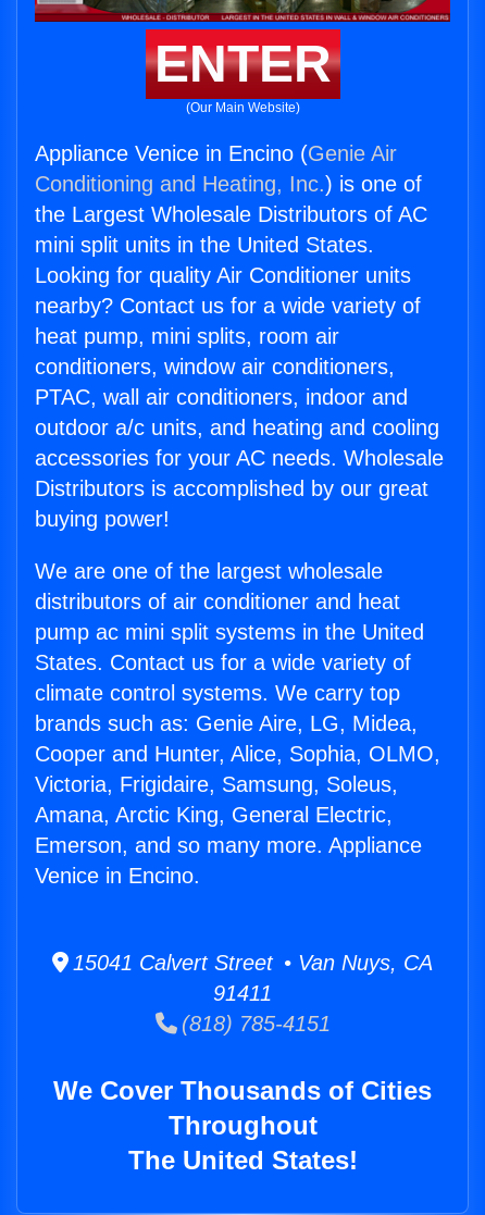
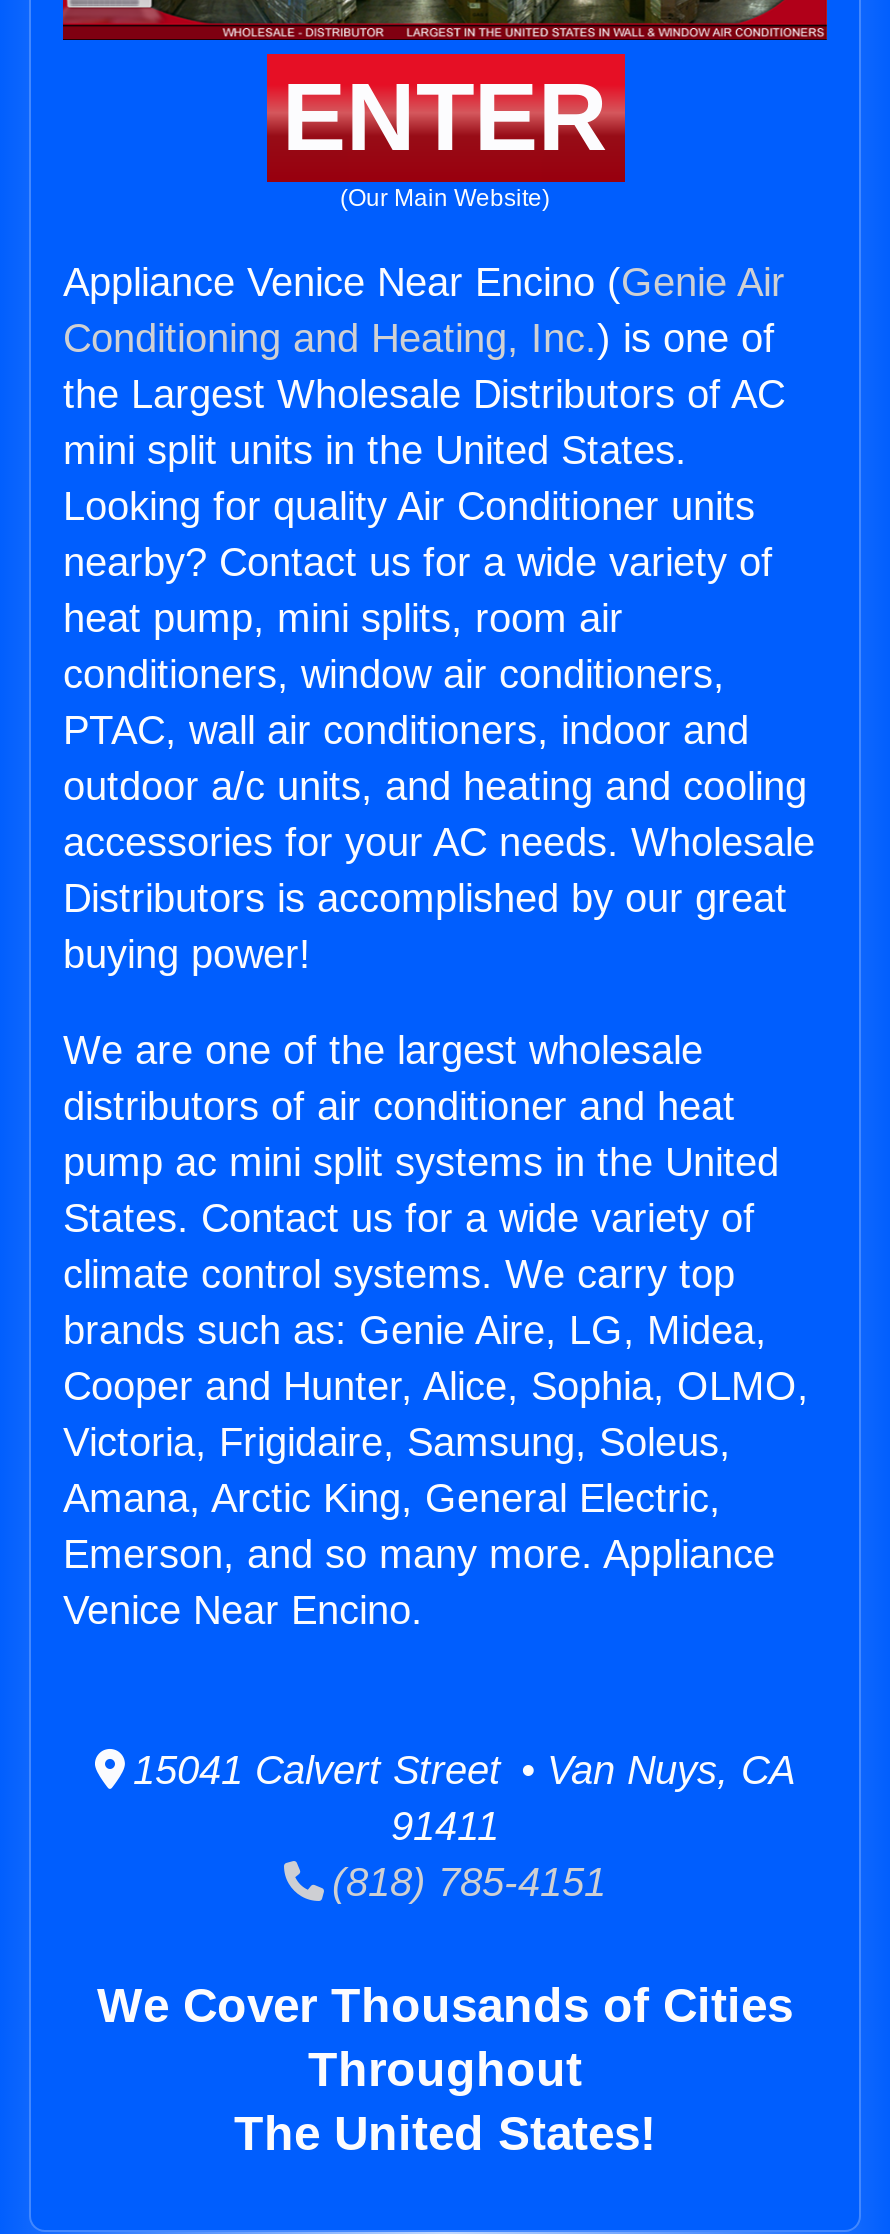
- Appliance Venice in Encino (Genie Air
+ Appliance Venice Near Encino (Genie Air

- Venice in Encino.
+ Venice Near Encino.
